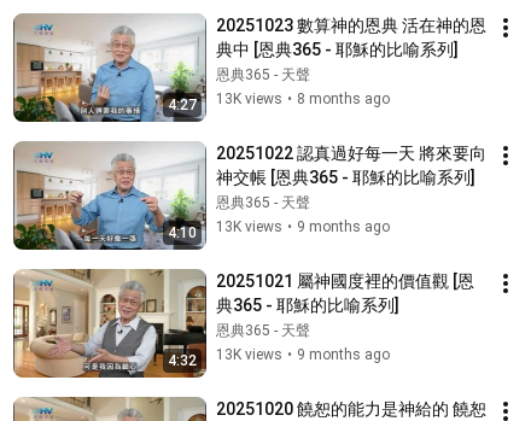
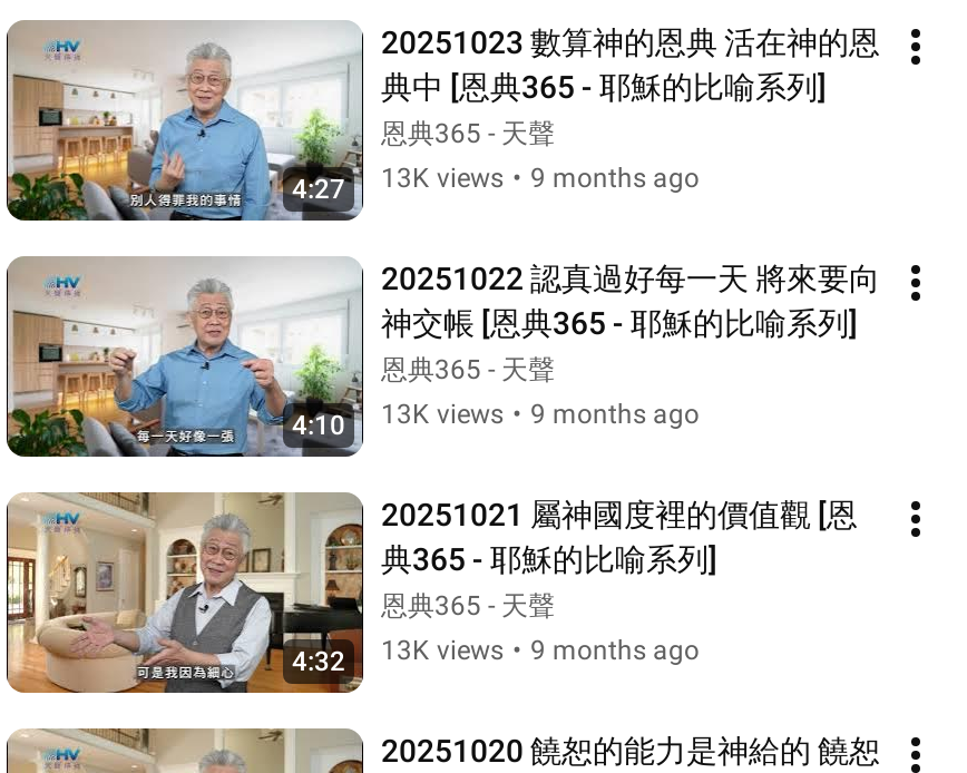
- 13K views • 8 months ago
+ 13K views • 9 months ago
